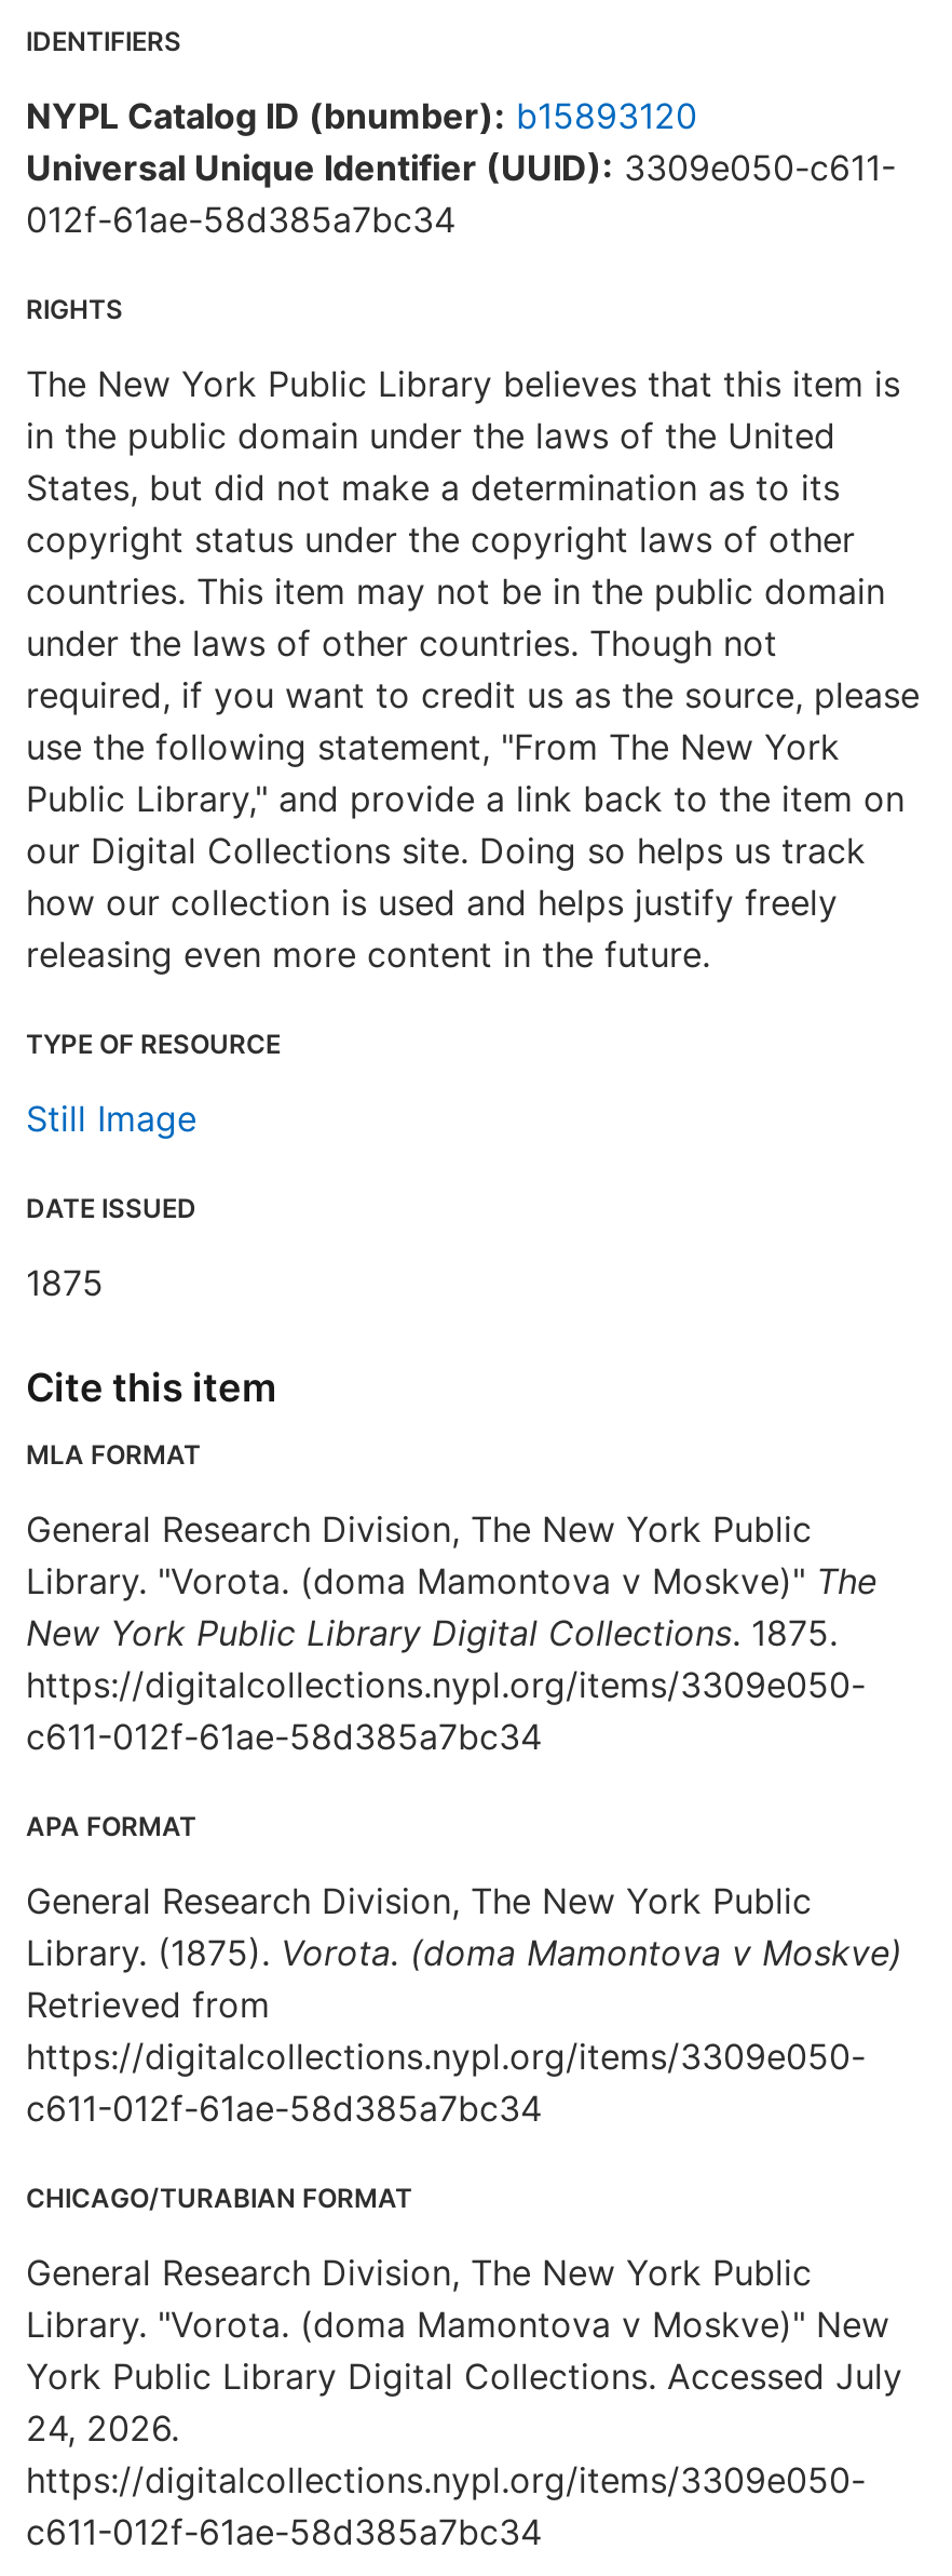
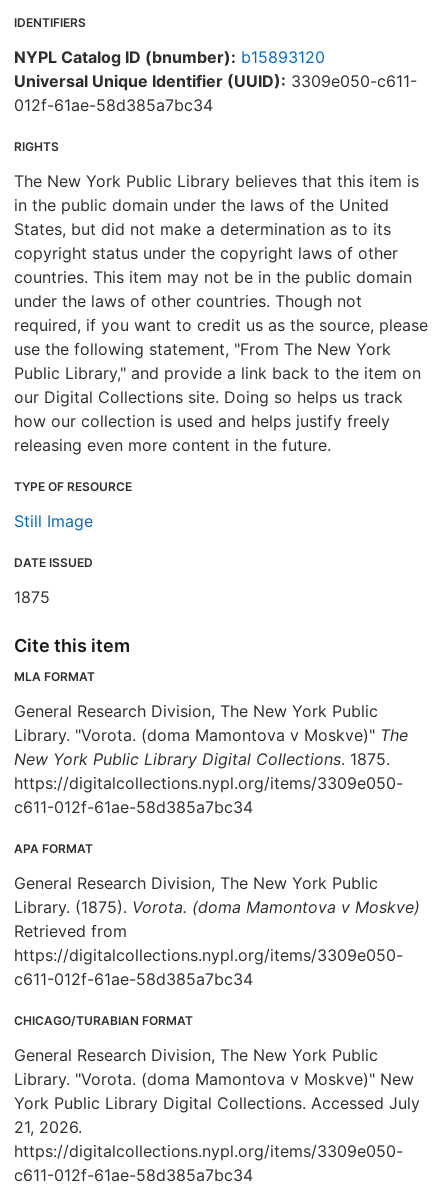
- 24, 2026.
+ 21, 2026.
